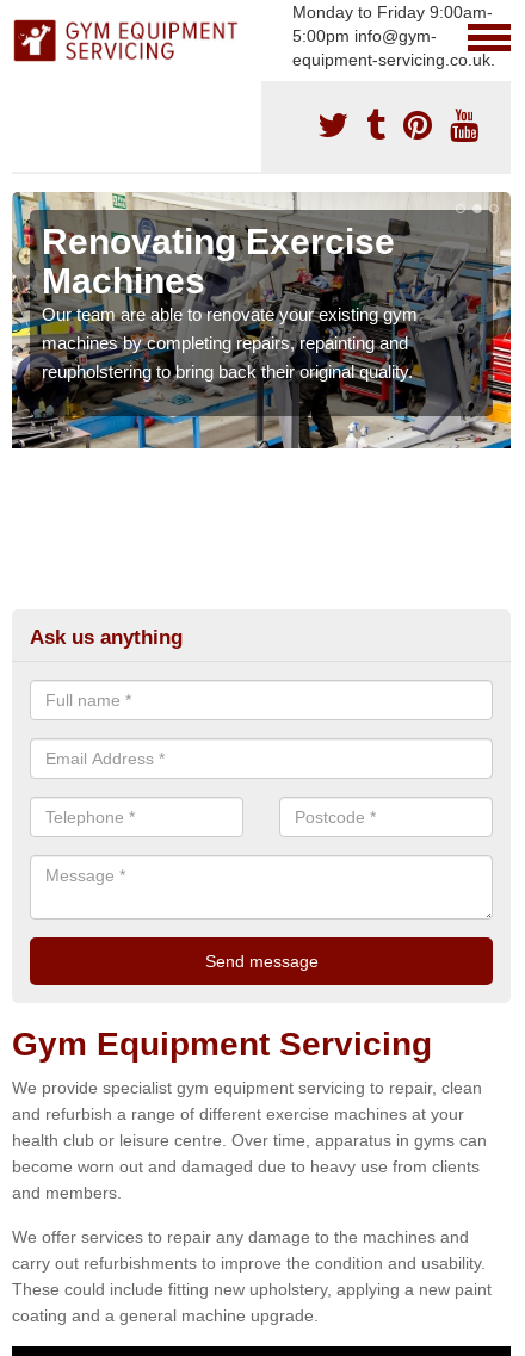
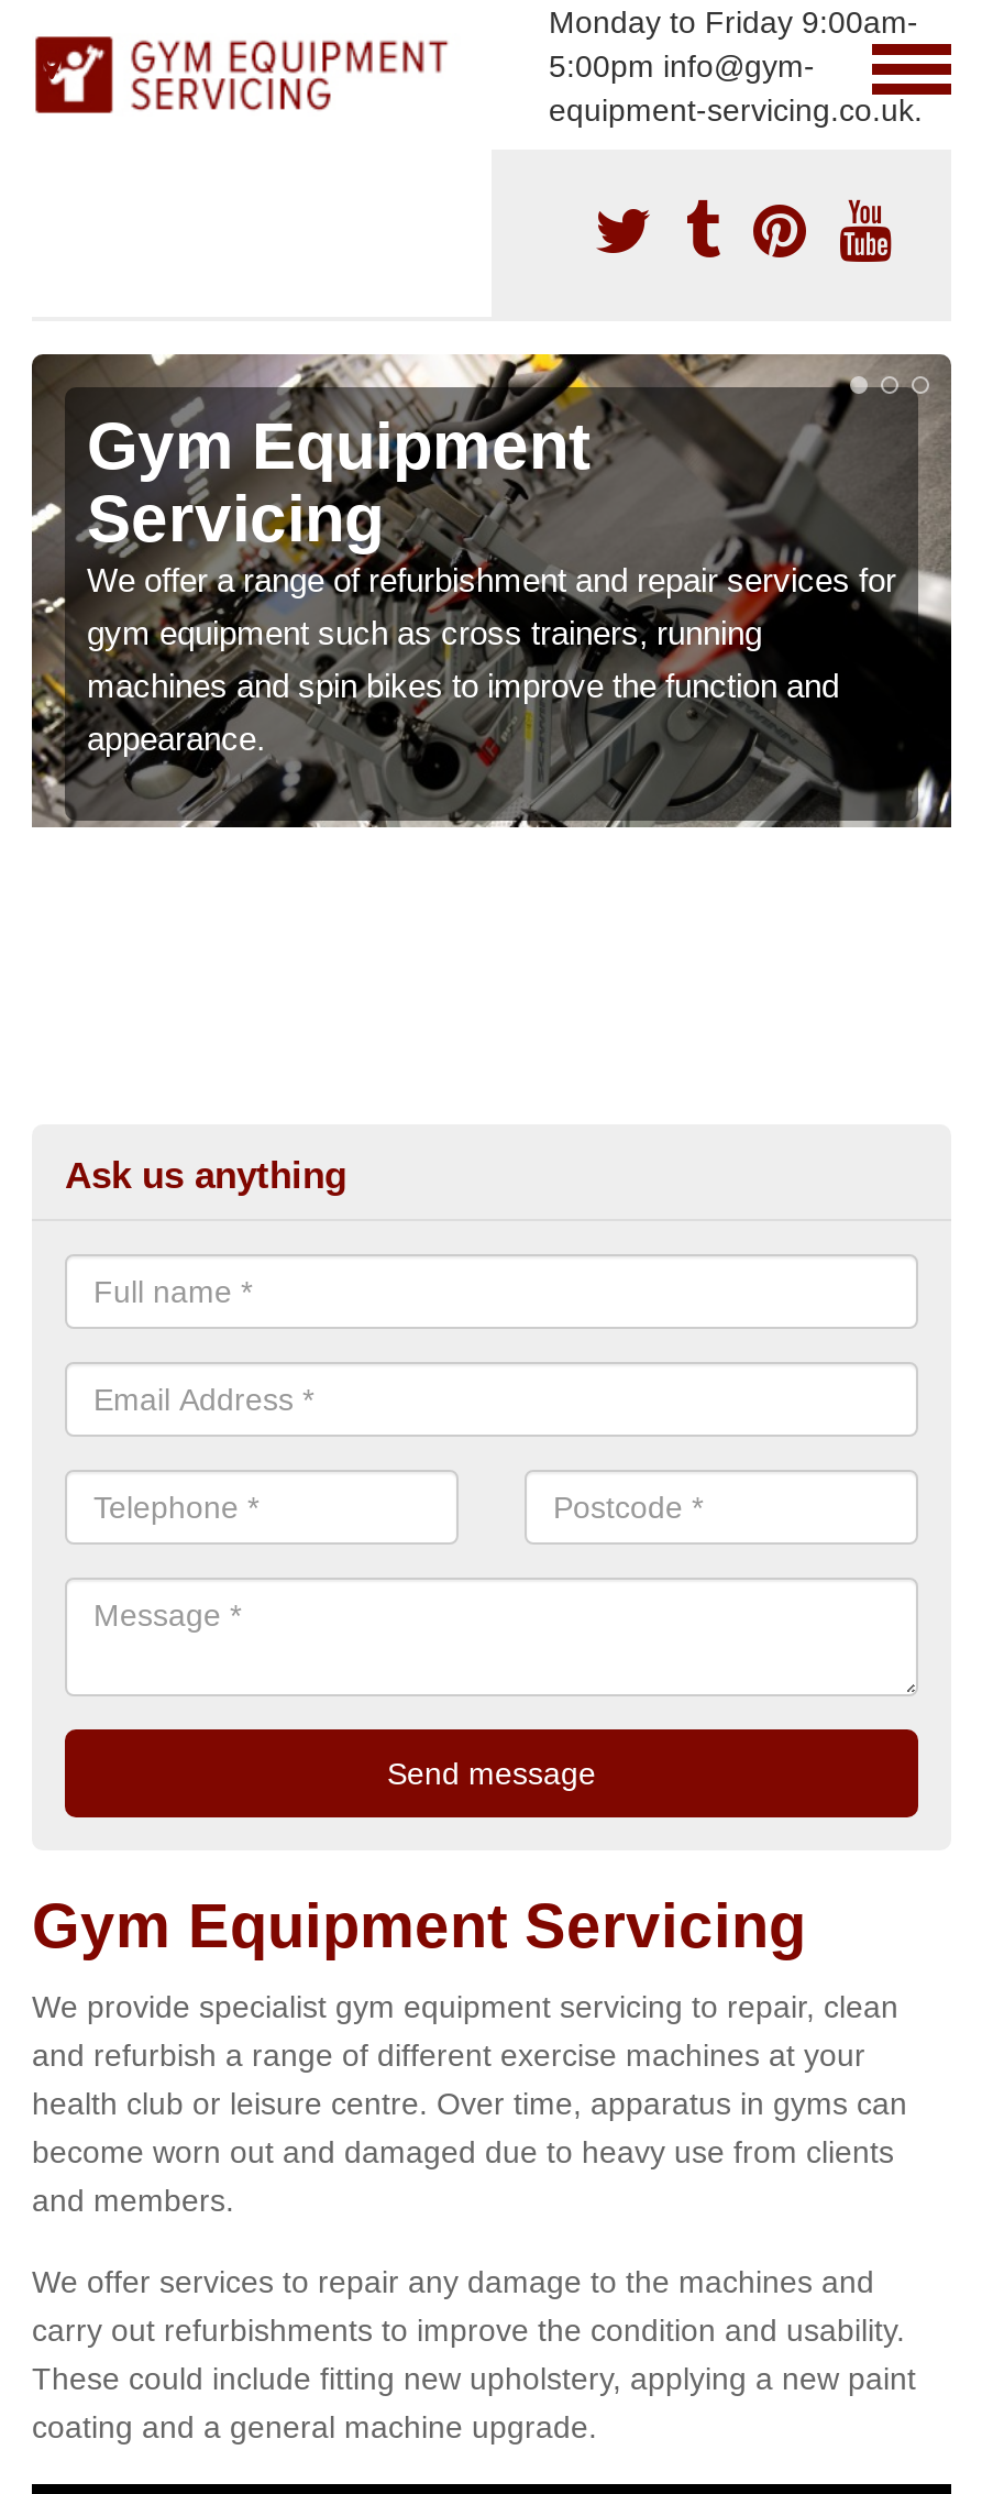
- [image]
- Renovating Exercise
- Machines
- Our team are able to renovate your existing gym
- machines by completing repairs, repainting and
- reupholstering to bring back their original quality.
+ [image]
+ Gym Equipment
+ Servicing
+ We offer a range of refurbishment and repair services for
+ gym equipment such as cross trainers, running
+ machines and spin bikes to improve the function and
+ appearance.
